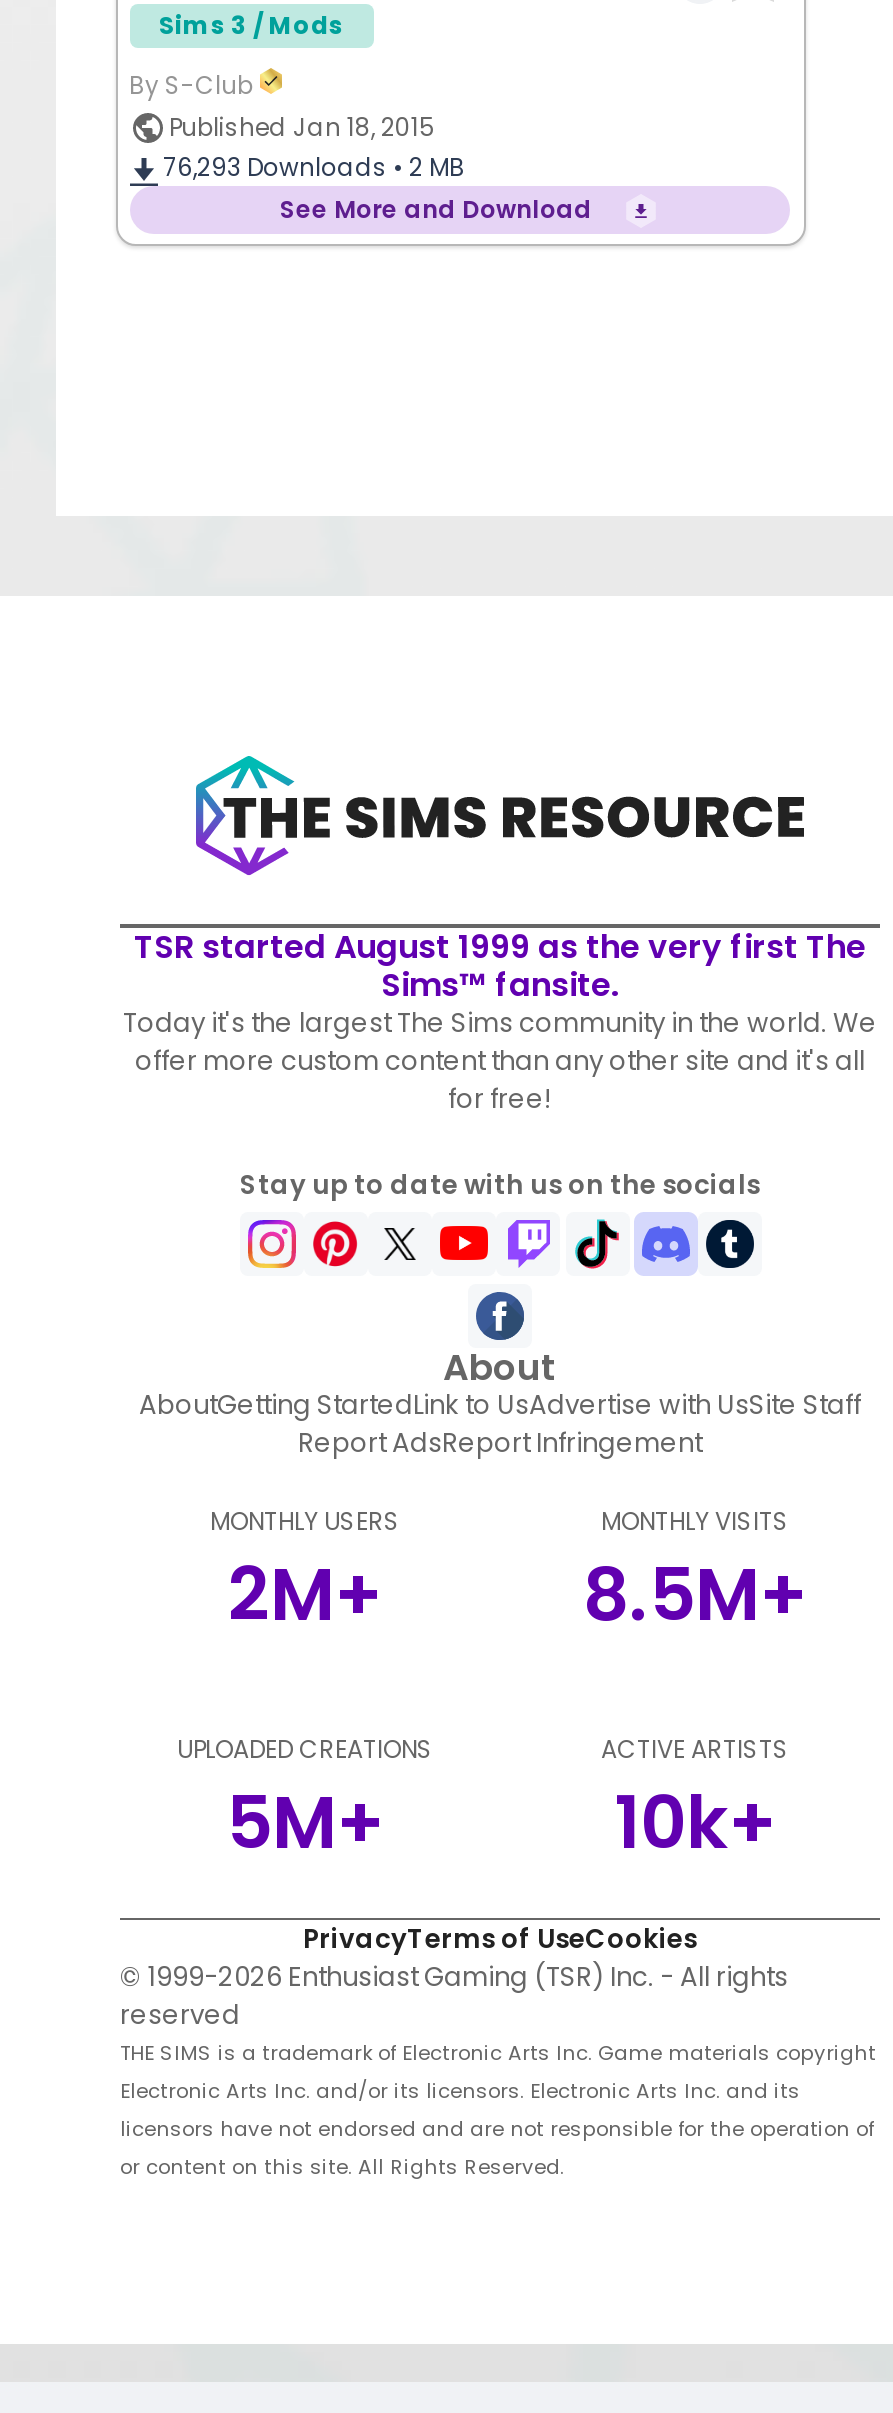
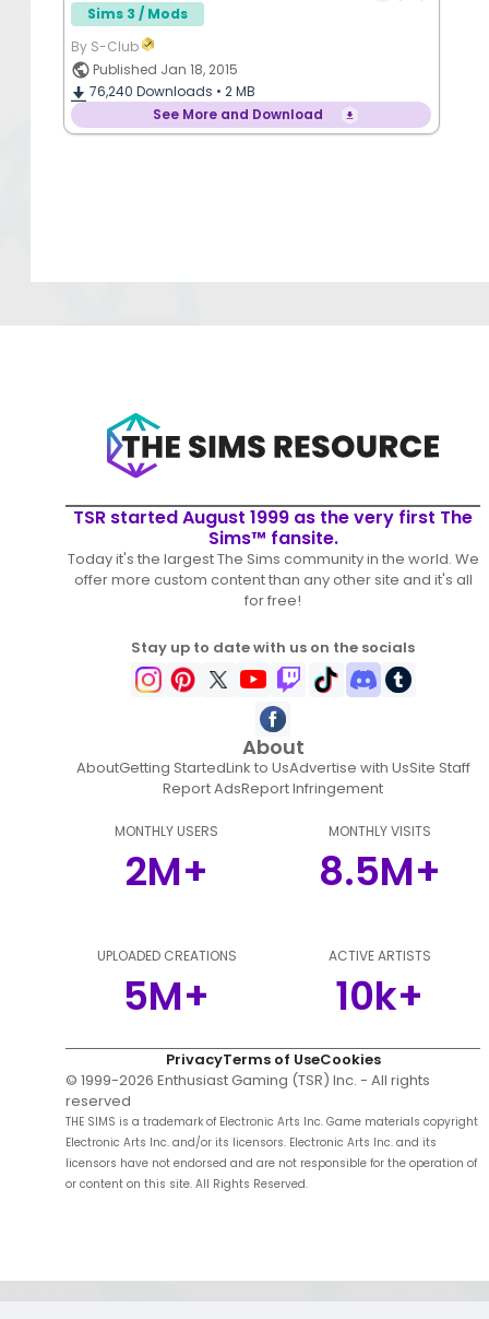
- 76,293 Downloads • 2 MB
+ 76,240 Downloads • 2 MB
